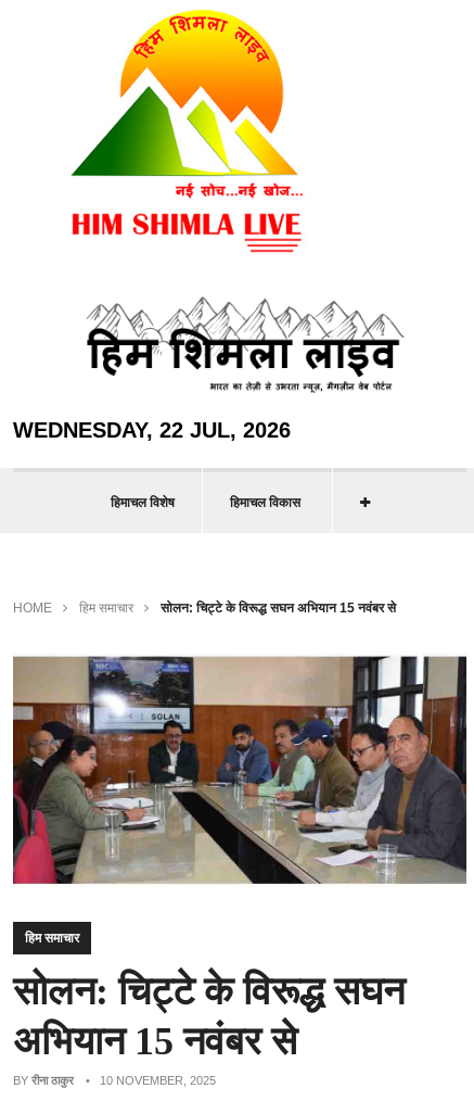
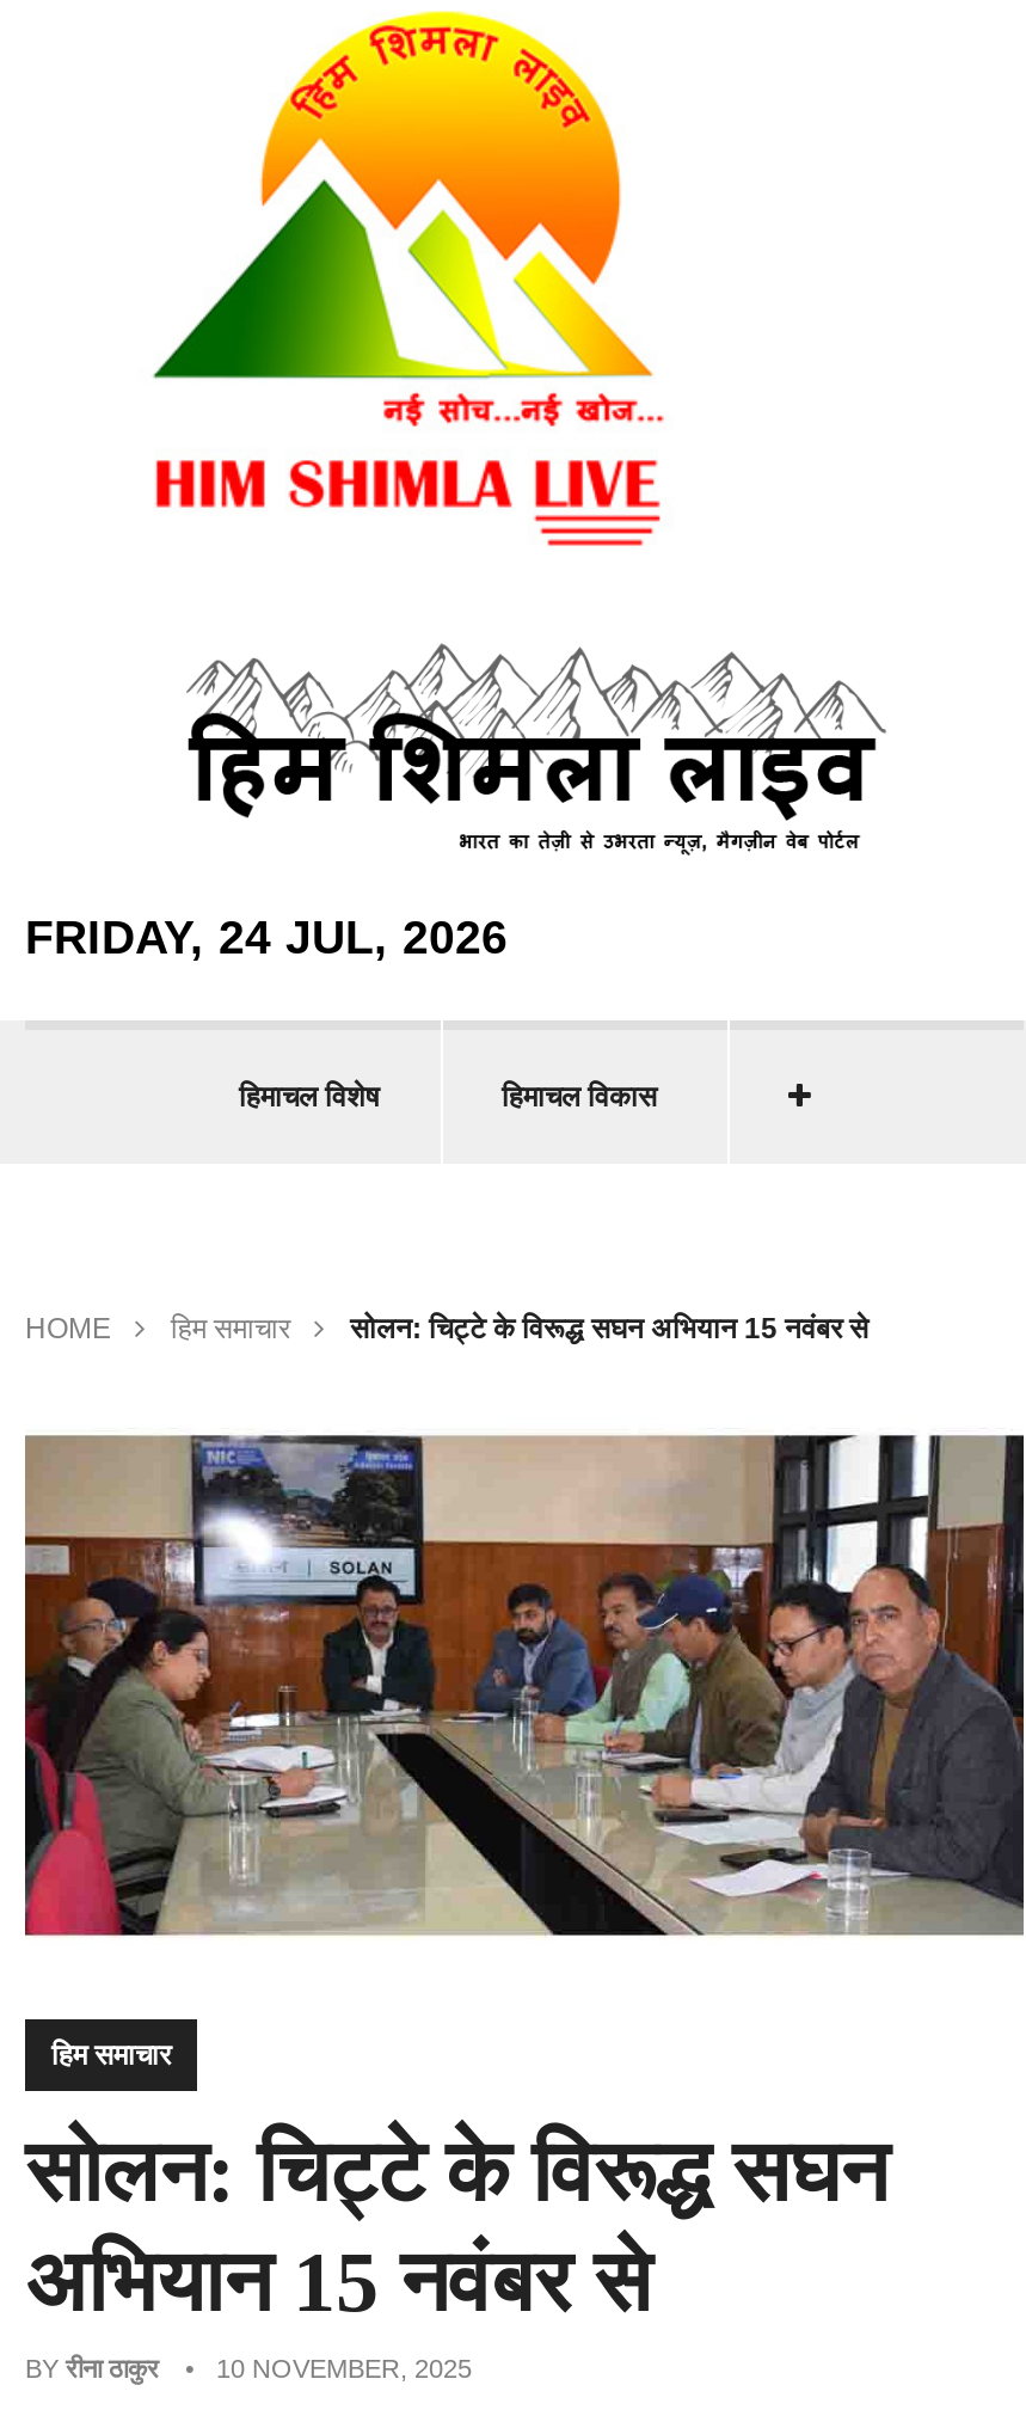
- WEDNESDAY, 22 JUL, 2026
+ FRIDAY, 24 JUL, 2026
